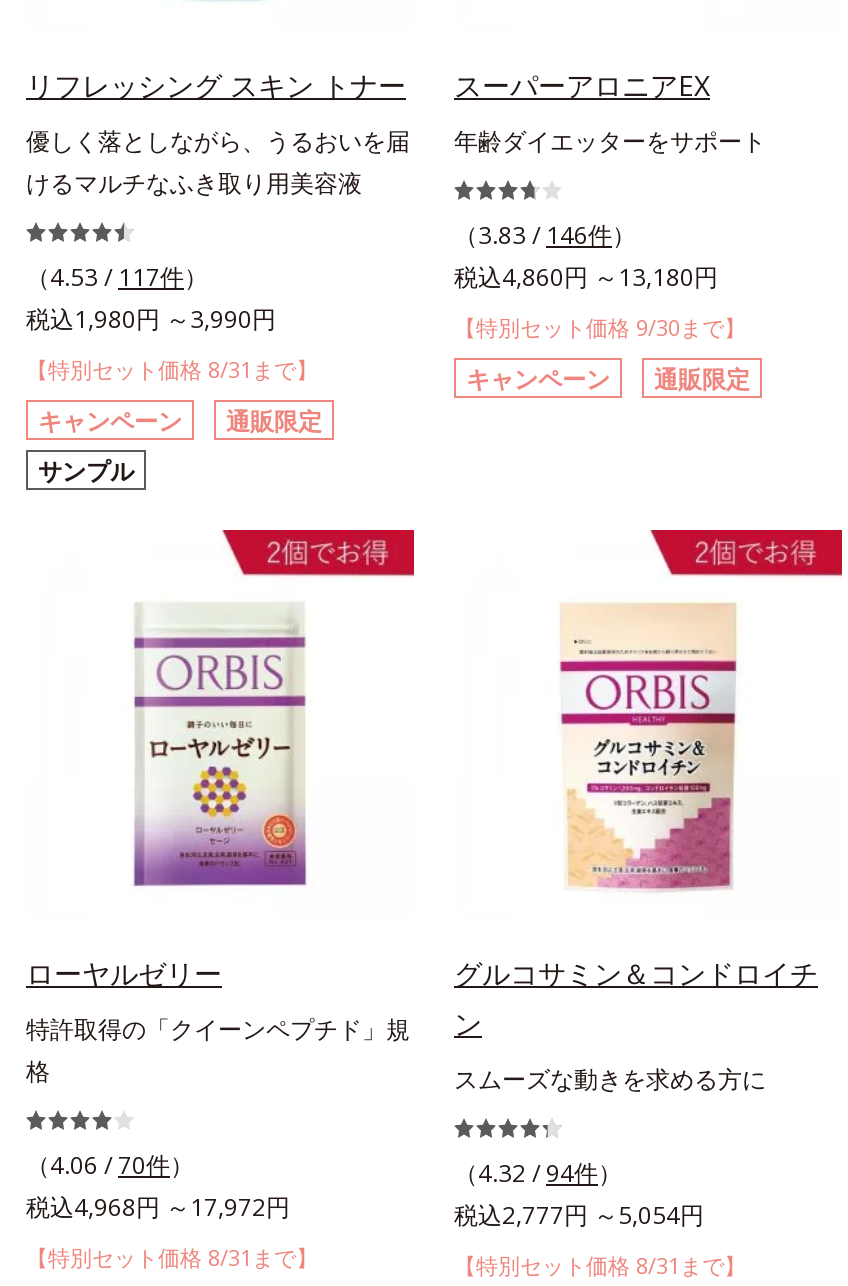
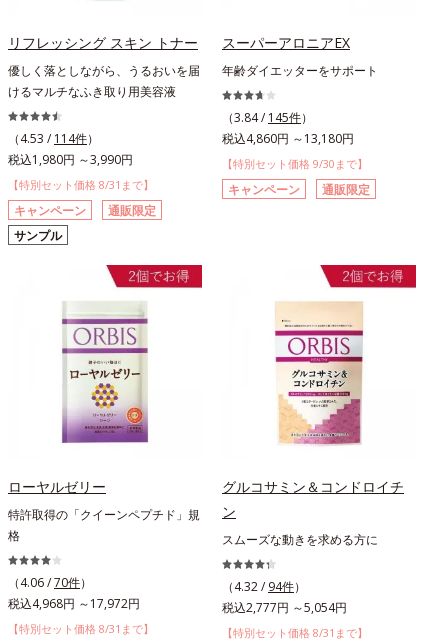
- （3.83 / 146件）
+ （3.84 / 145件）

- （4.53 / 117件）
+ （4.53 / 114件）
